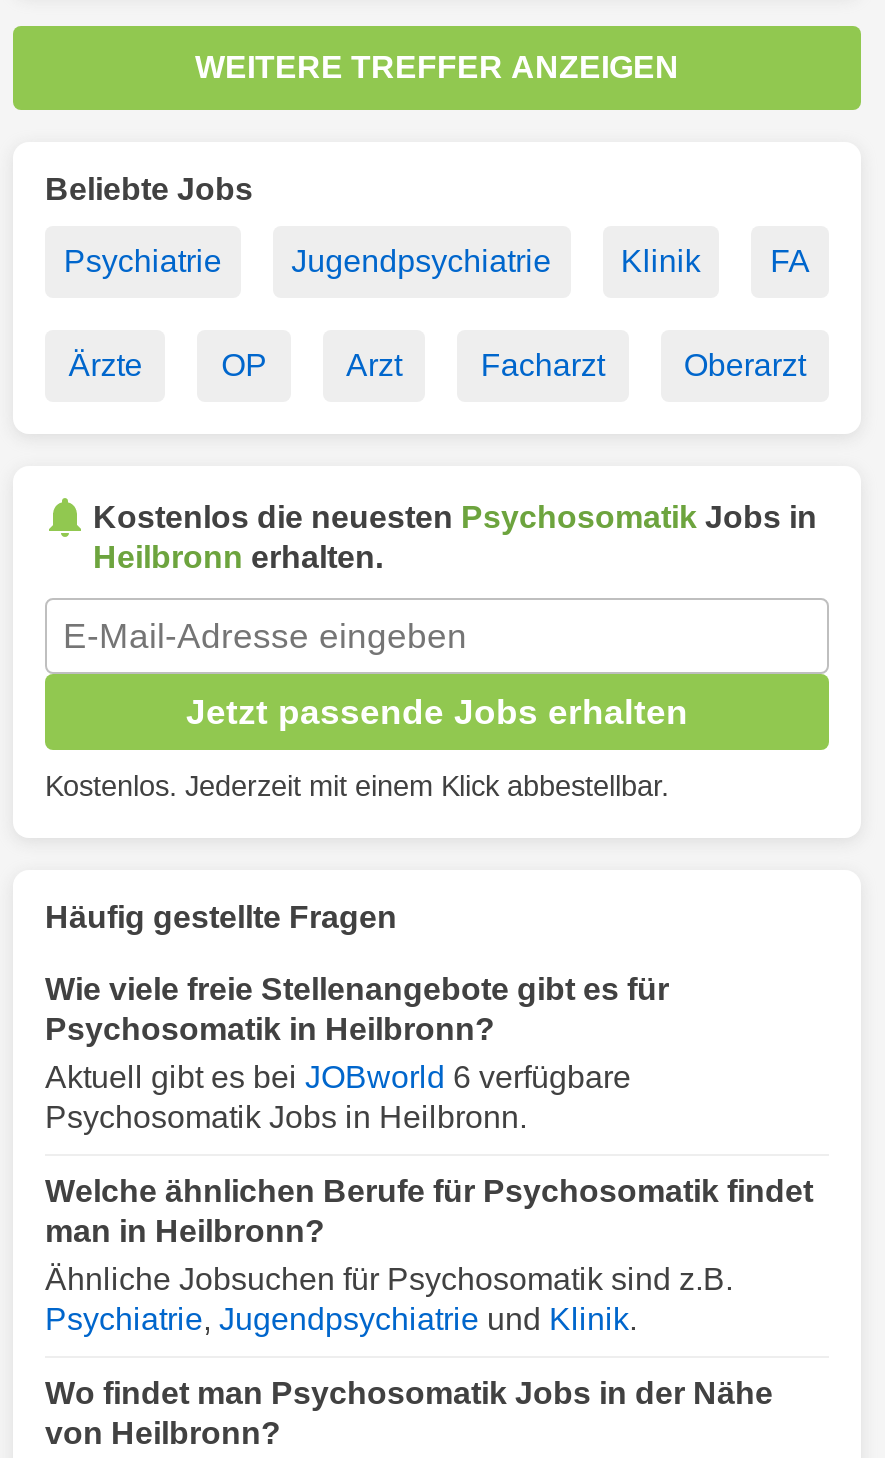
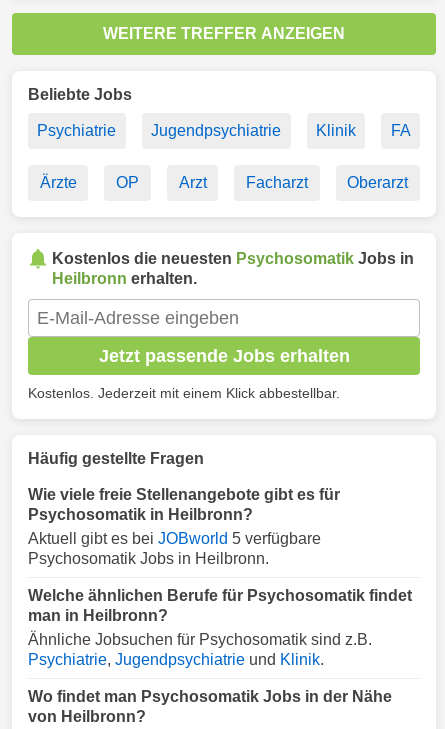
- Aktuell gibt es bei JOBworld 6 verfügbare
+ Aktuell gibt es bei JOBworld 5 verfügbare
